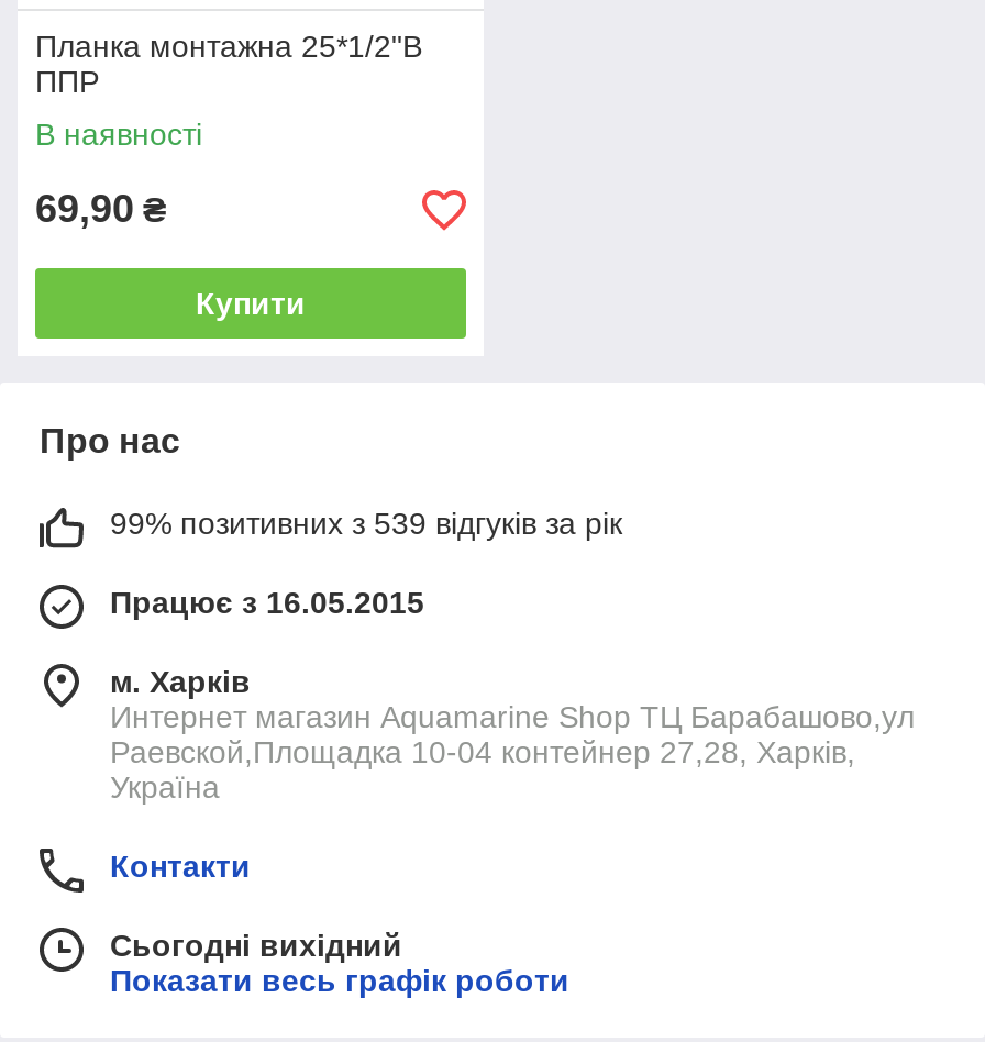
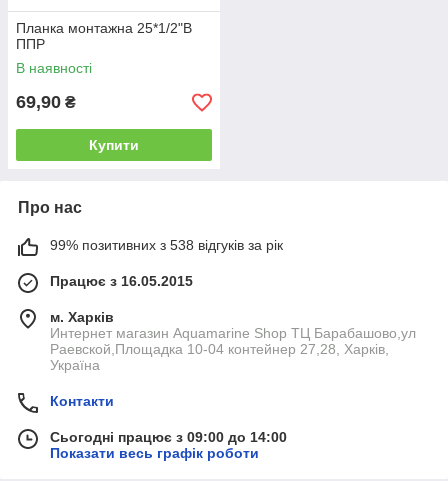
- 99% позитивних з 539 відгуків за рік
+ 99% позитивних з 538 відгуків за рік

- Сьогодні вихідний
+ Сьогодні працює з 09:00 до 14:00
